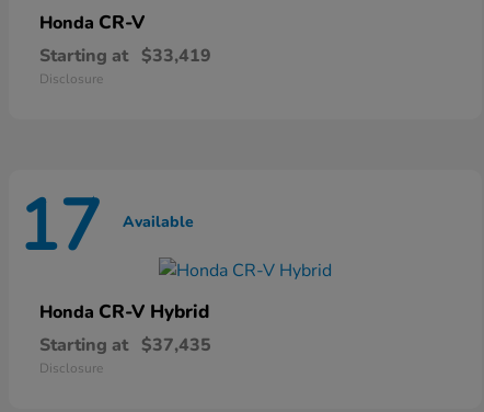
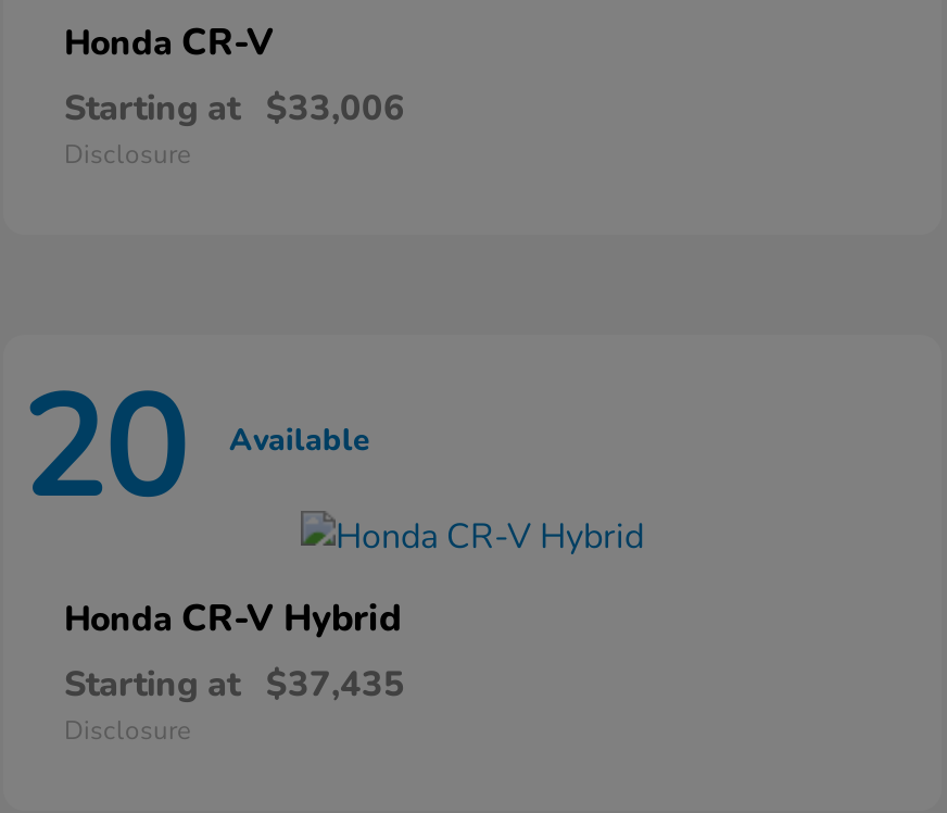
- Starting at $33,419
+ Starting at $33,006

- 17 Available
+ 20 Available
